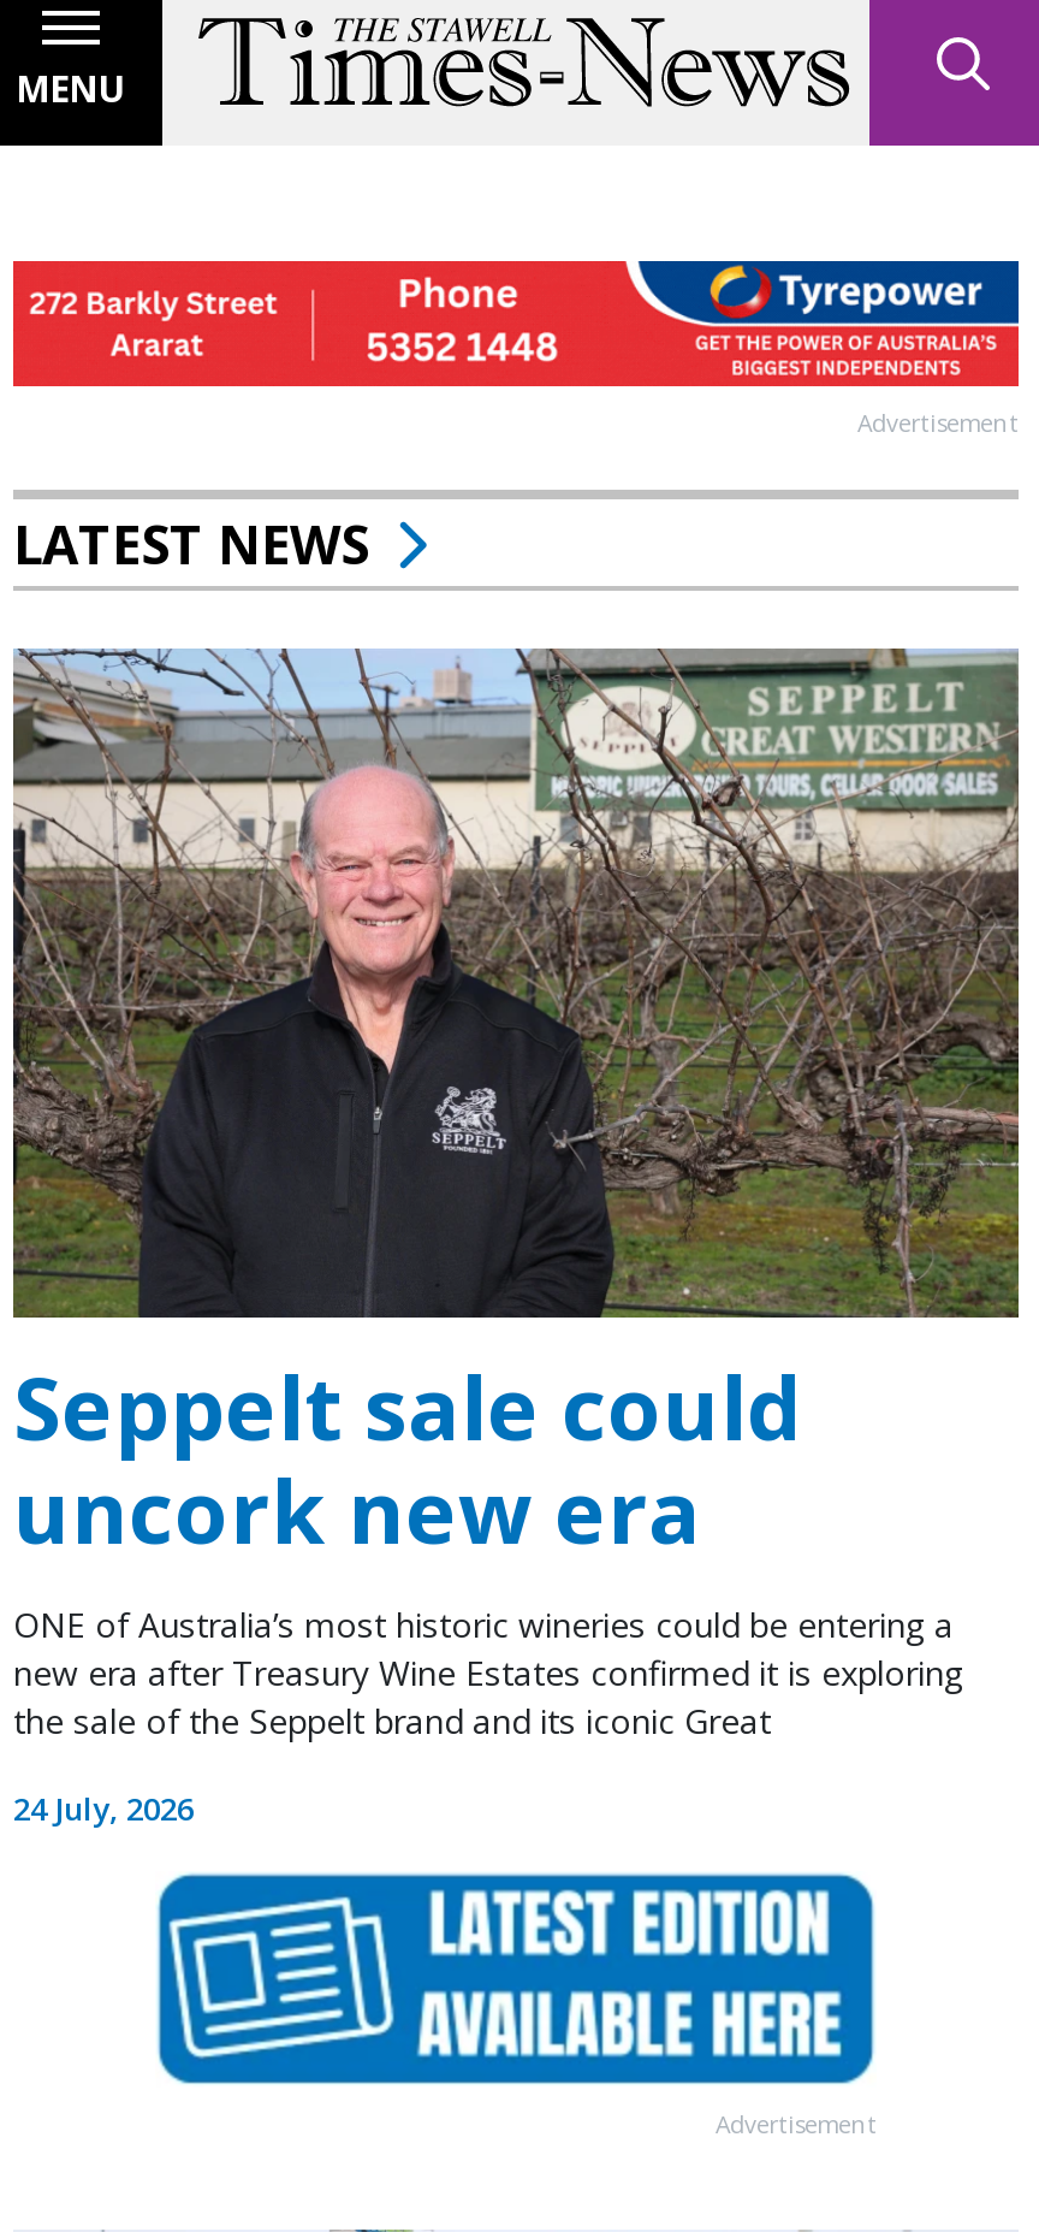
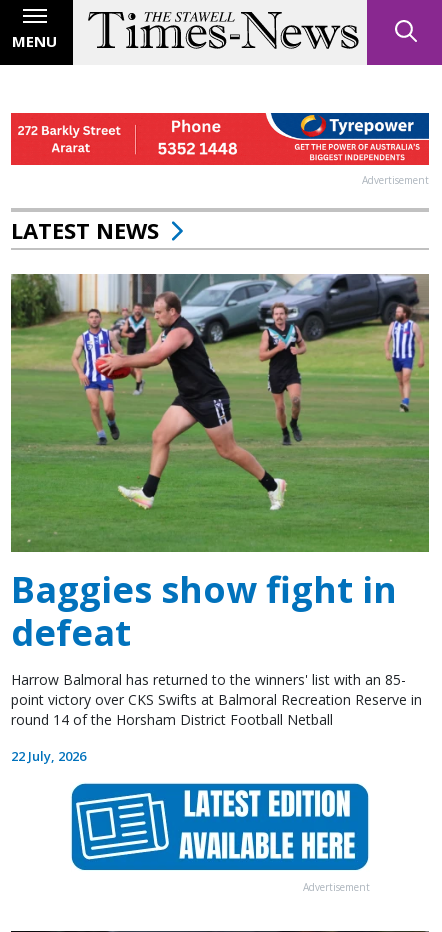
- [image]
- Seppelt sale could
- uncork new era
- ONE of Australia’s most historic wineries could be entering a
- new era after Treasury Wine Estates confirmed it is exploring
- the sale of the Seppelt brand and its iconic Great
+ [image]
+ Baggies show fight in
+ defeat
+ Harrow Balmoral has returned to the winners' list with an 85-
+ point victory over CKS Swifts at Balmoral Recreation Reserve in
+ round 14 of the Horsham District Football Netball

- 24 July, 2026
+ 22 July, 2026
